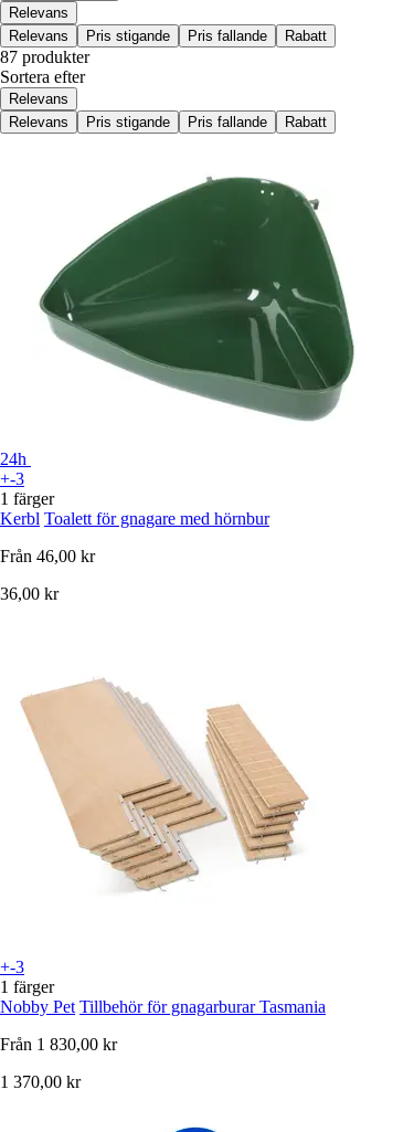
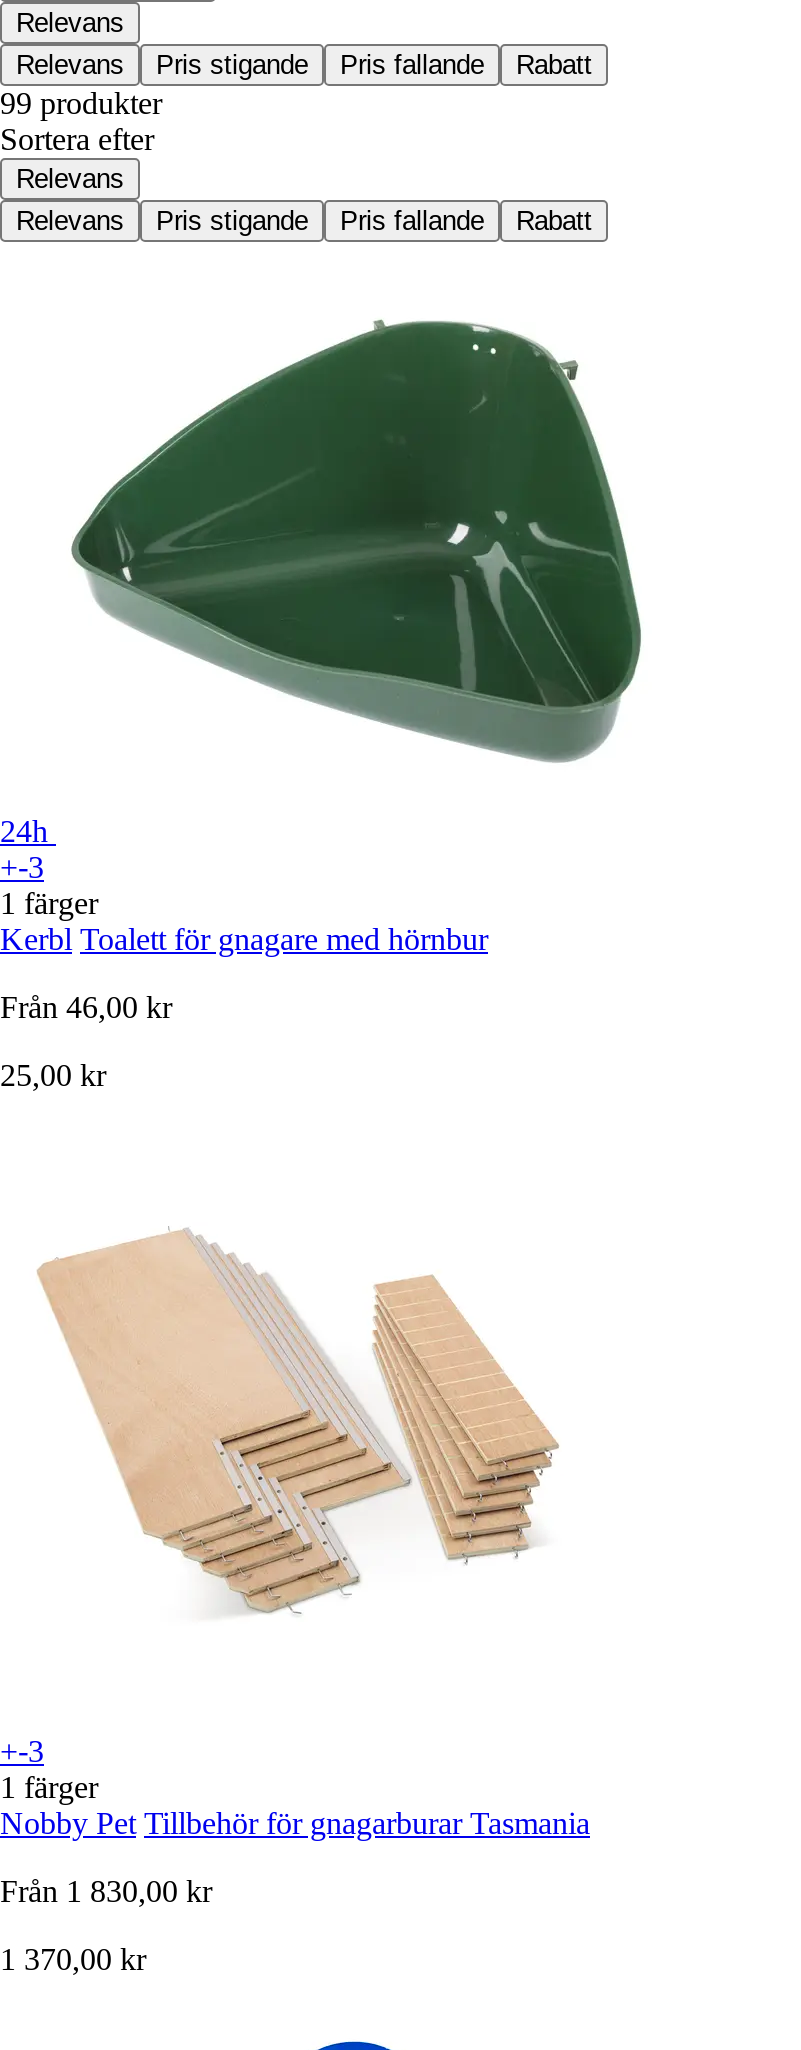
- 87 produkter
+ 99 produkter

- 36,00 kr
+ 25,00 kr
